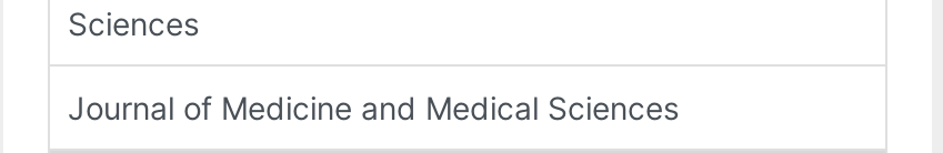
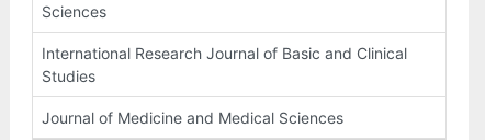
+ International Research Journal of Basic and Clinical
+ Studies
